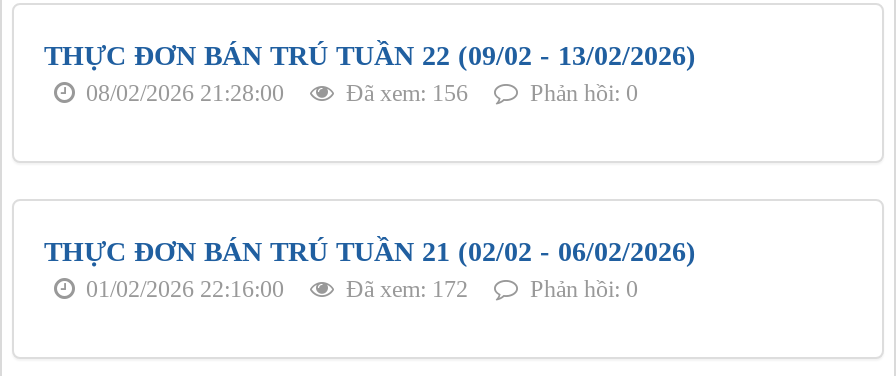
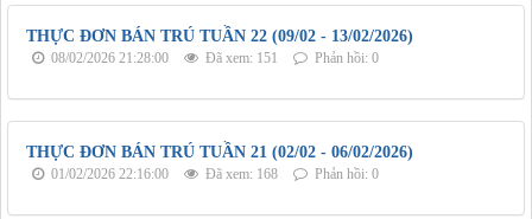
- 08/02/2026 21:28:00 Đã xem: 156 Phản hồi: 0
+ 08/02/2026 21:28:00 Đã xem: 151 Phản hồi: 0

- 01/02/2026 22:16:00 Đã xem: 172 Phản hồi: 0
+ 01/02/2026 22:16:00 Đã xem: 168 Phản hồi: 0
